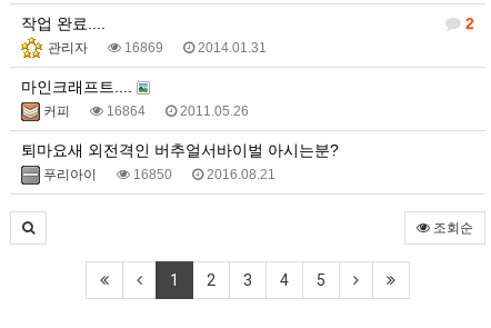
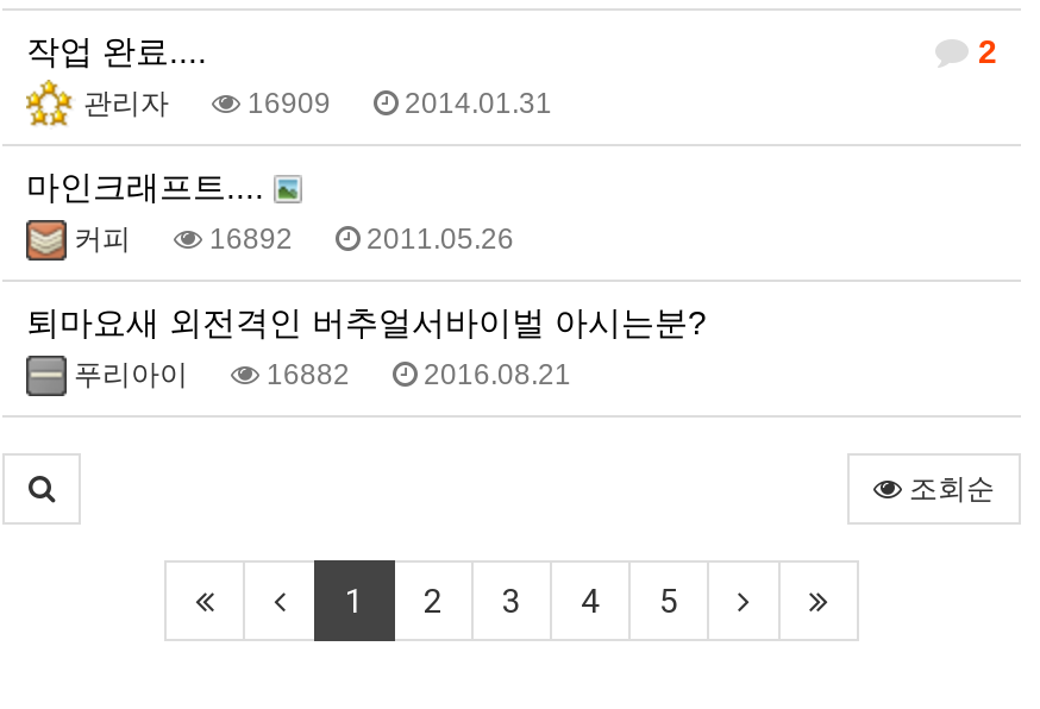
- 16869 2014.01.31
+ 16909 2014.01.31

- 16864 2011.05.26
+ 16892 2011.05.26

- 16850 2016.08.21
+ 16882 2016.08.21
